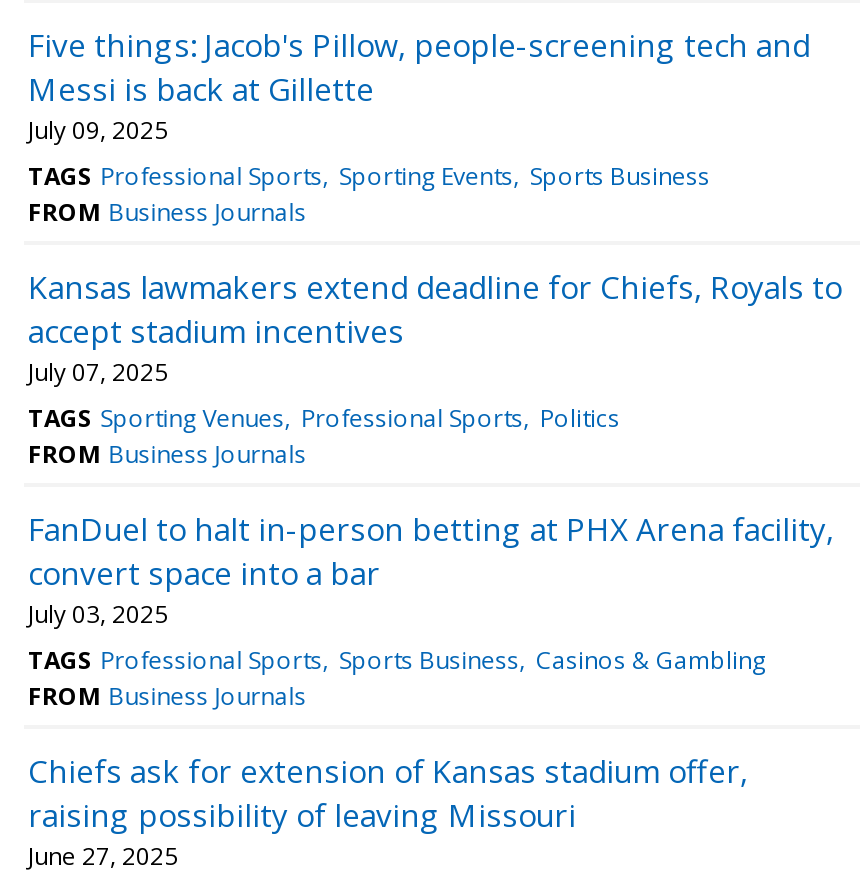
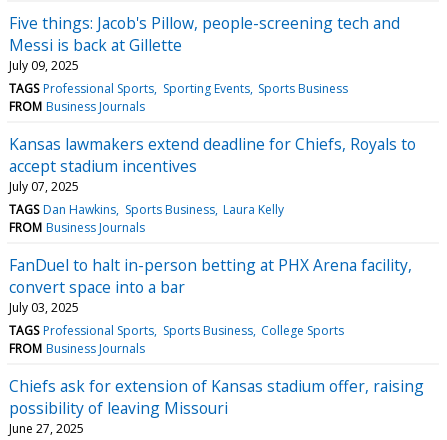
- TAGS Sporting Venues Professional Sports Politics
+ TAGS Dan Hawkins Sports Business Laura Kelly

- TAGS Professional Sports Sports Business Casinos & Gambling
+ TAGS Professional Sports Sports Business College Sports
